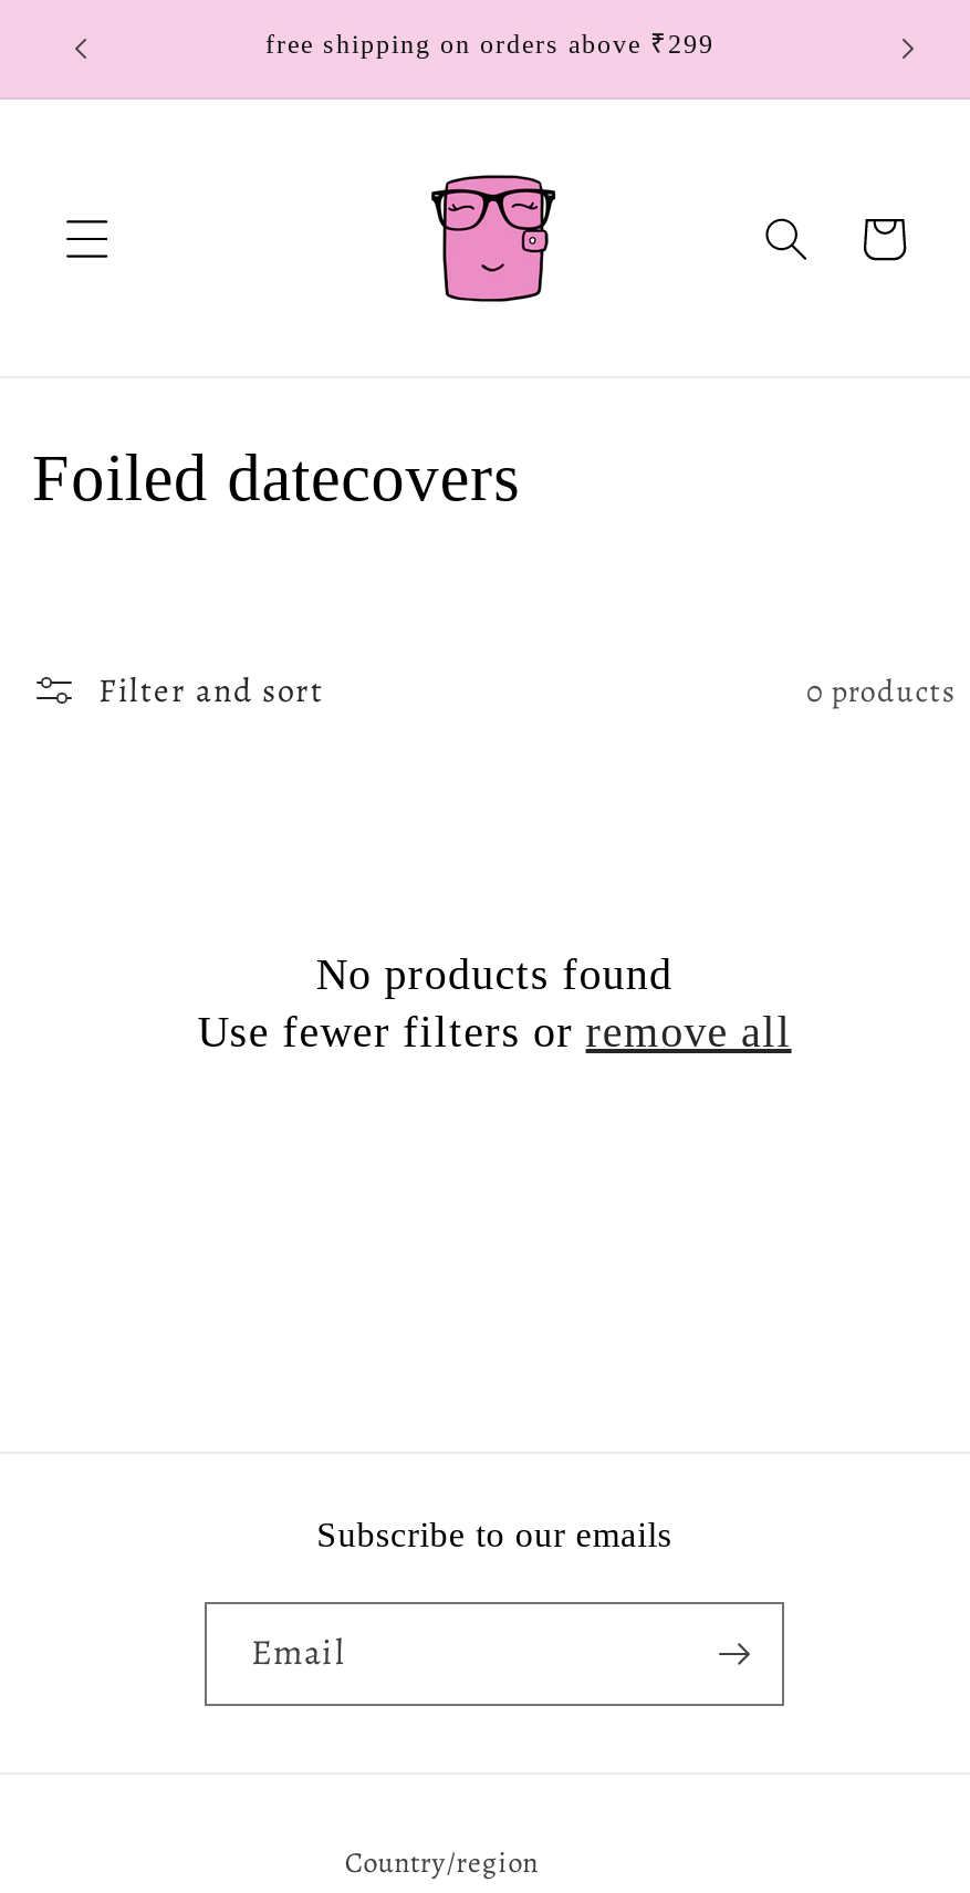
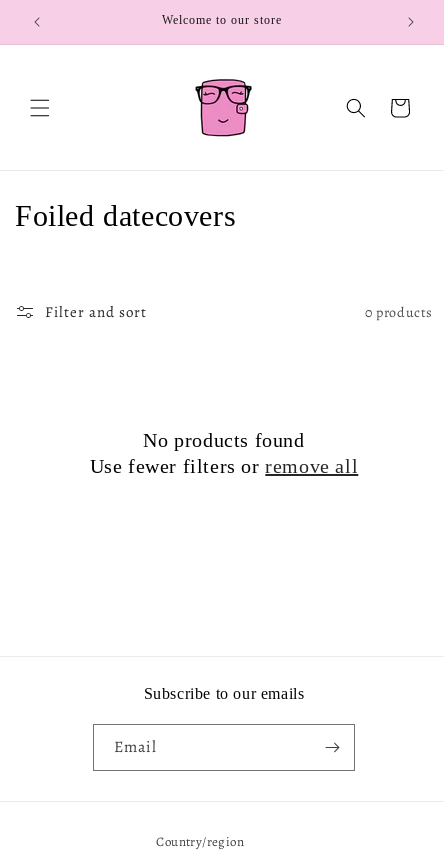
- free shipping on orders above ₹299
+ Welcome to our store
